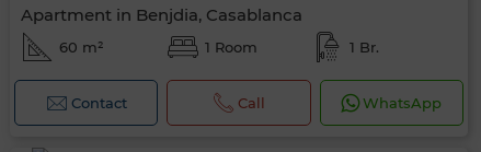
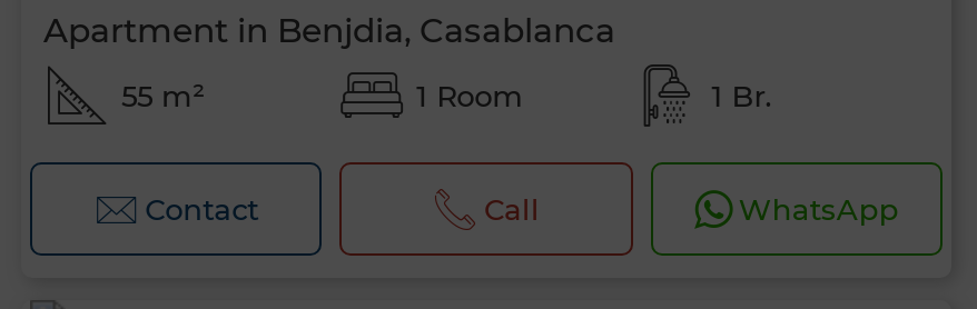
- 60 m²
+ 55 m²
